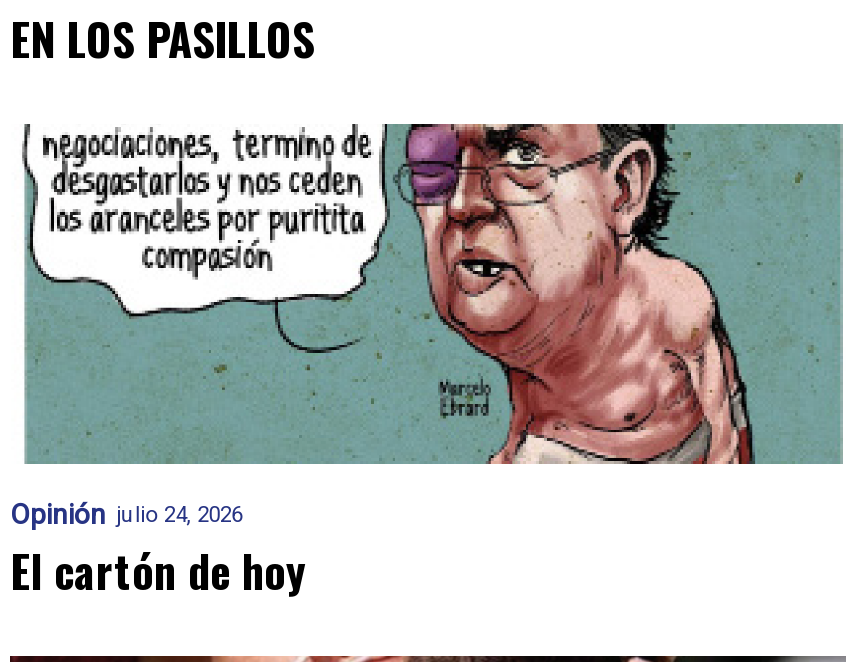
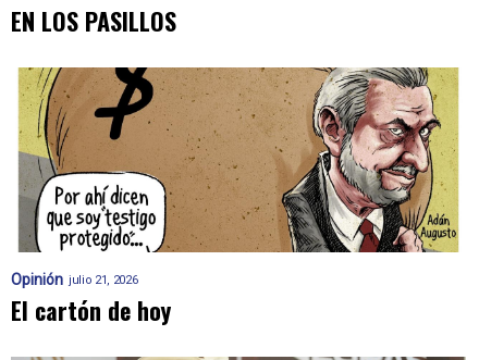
- [image]
- Opinión julio 24, 2026
+ [image]
+ Opinión julio 21, 2026
